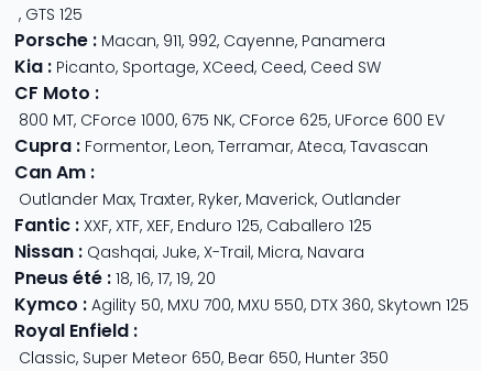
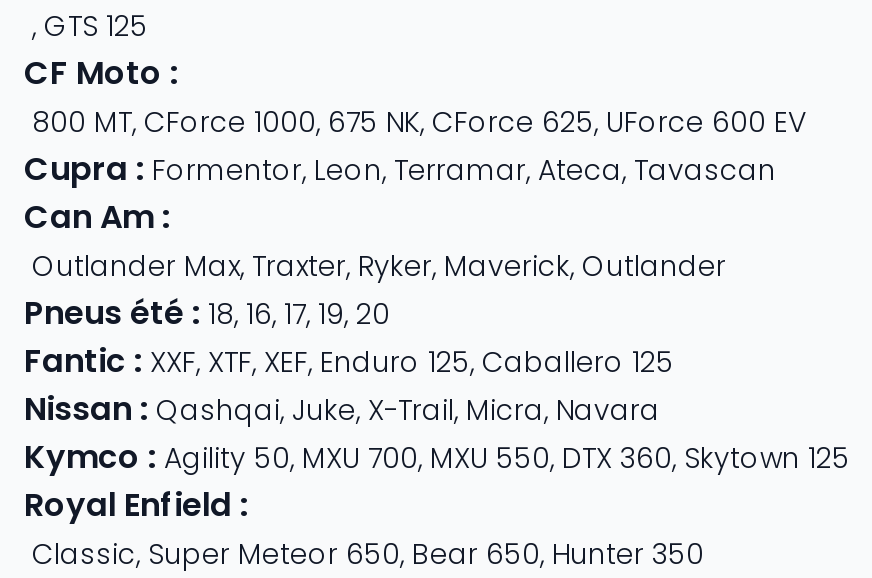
- Porsche: Macan, 911, 992, Cayenne, Panamera
- Kia: Picanto, Sportage, XCeed, Ceed, Ceed SW

+ Pneus été: 18, 16, 17, 19, 20

- Pneus été: 18, 16, 17, 19, 20
